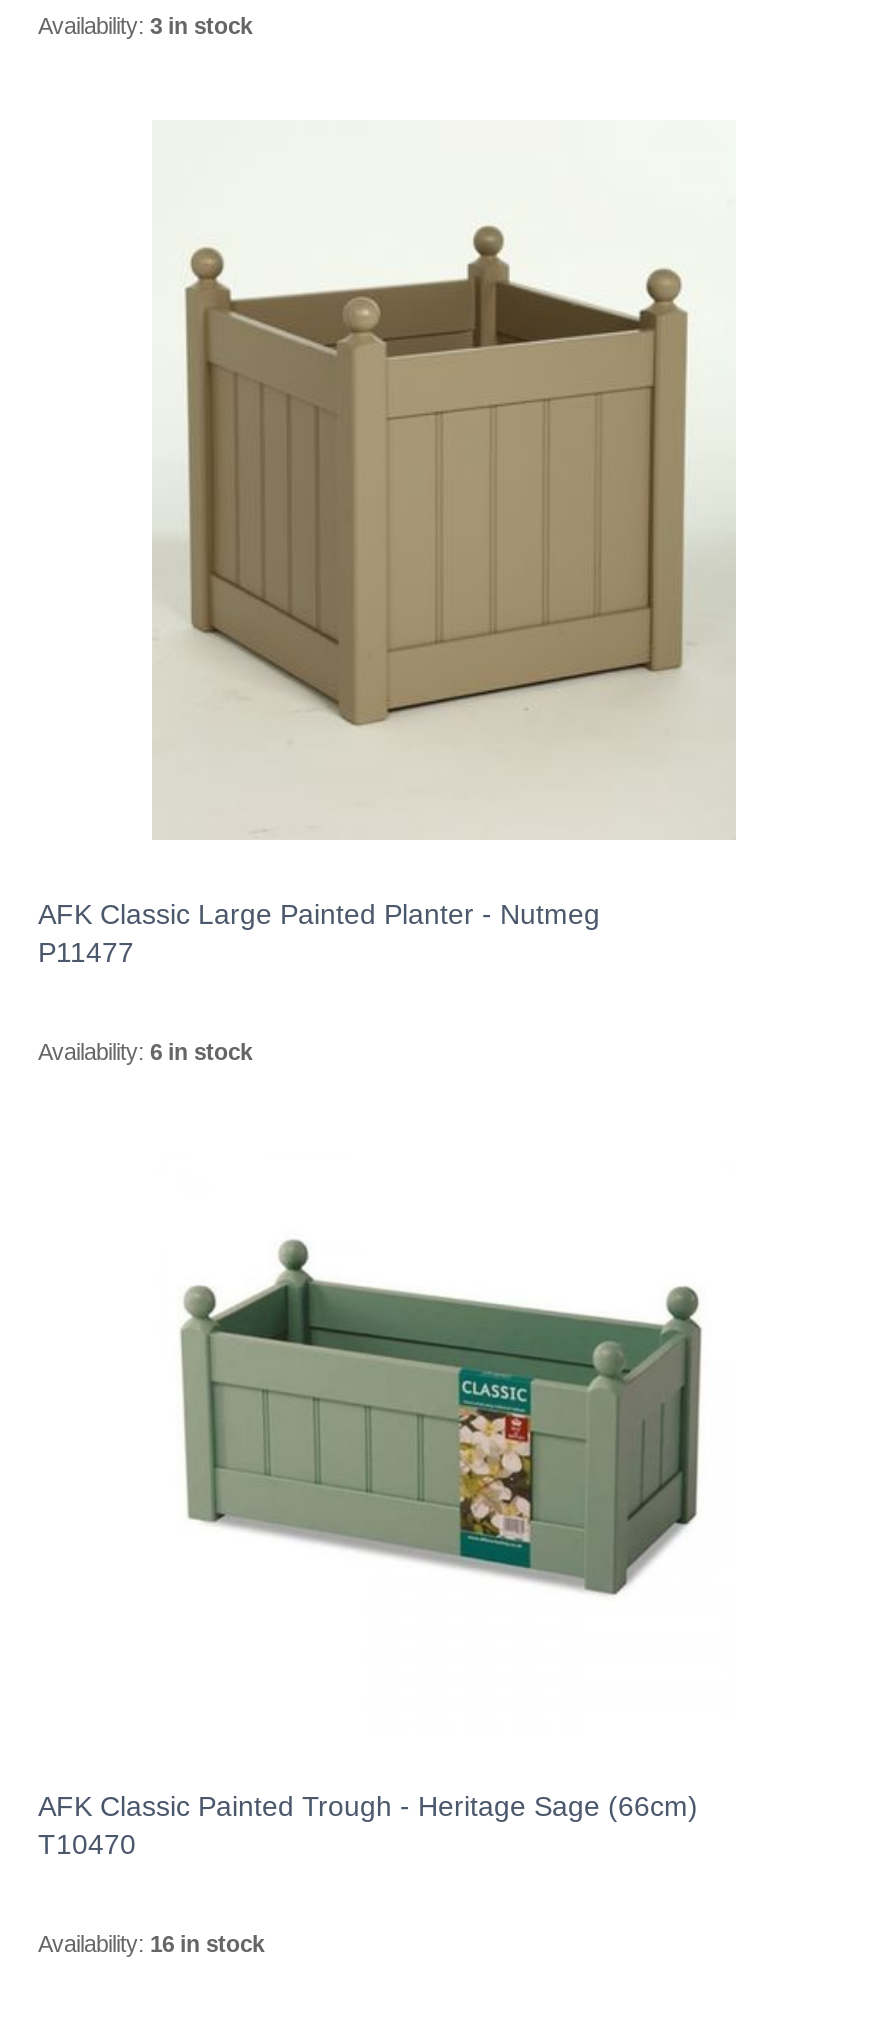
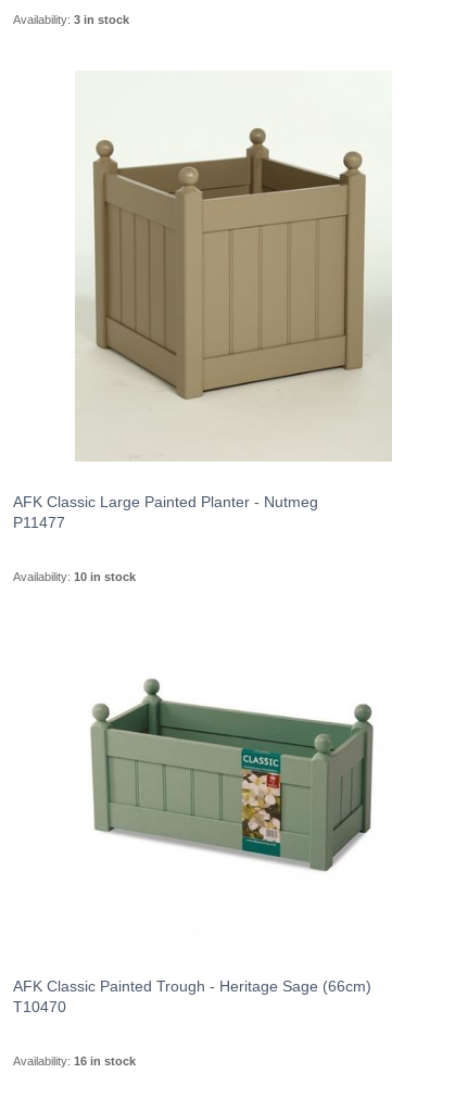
- Availability: 6 in stock
+ Availability: 10 in stock
